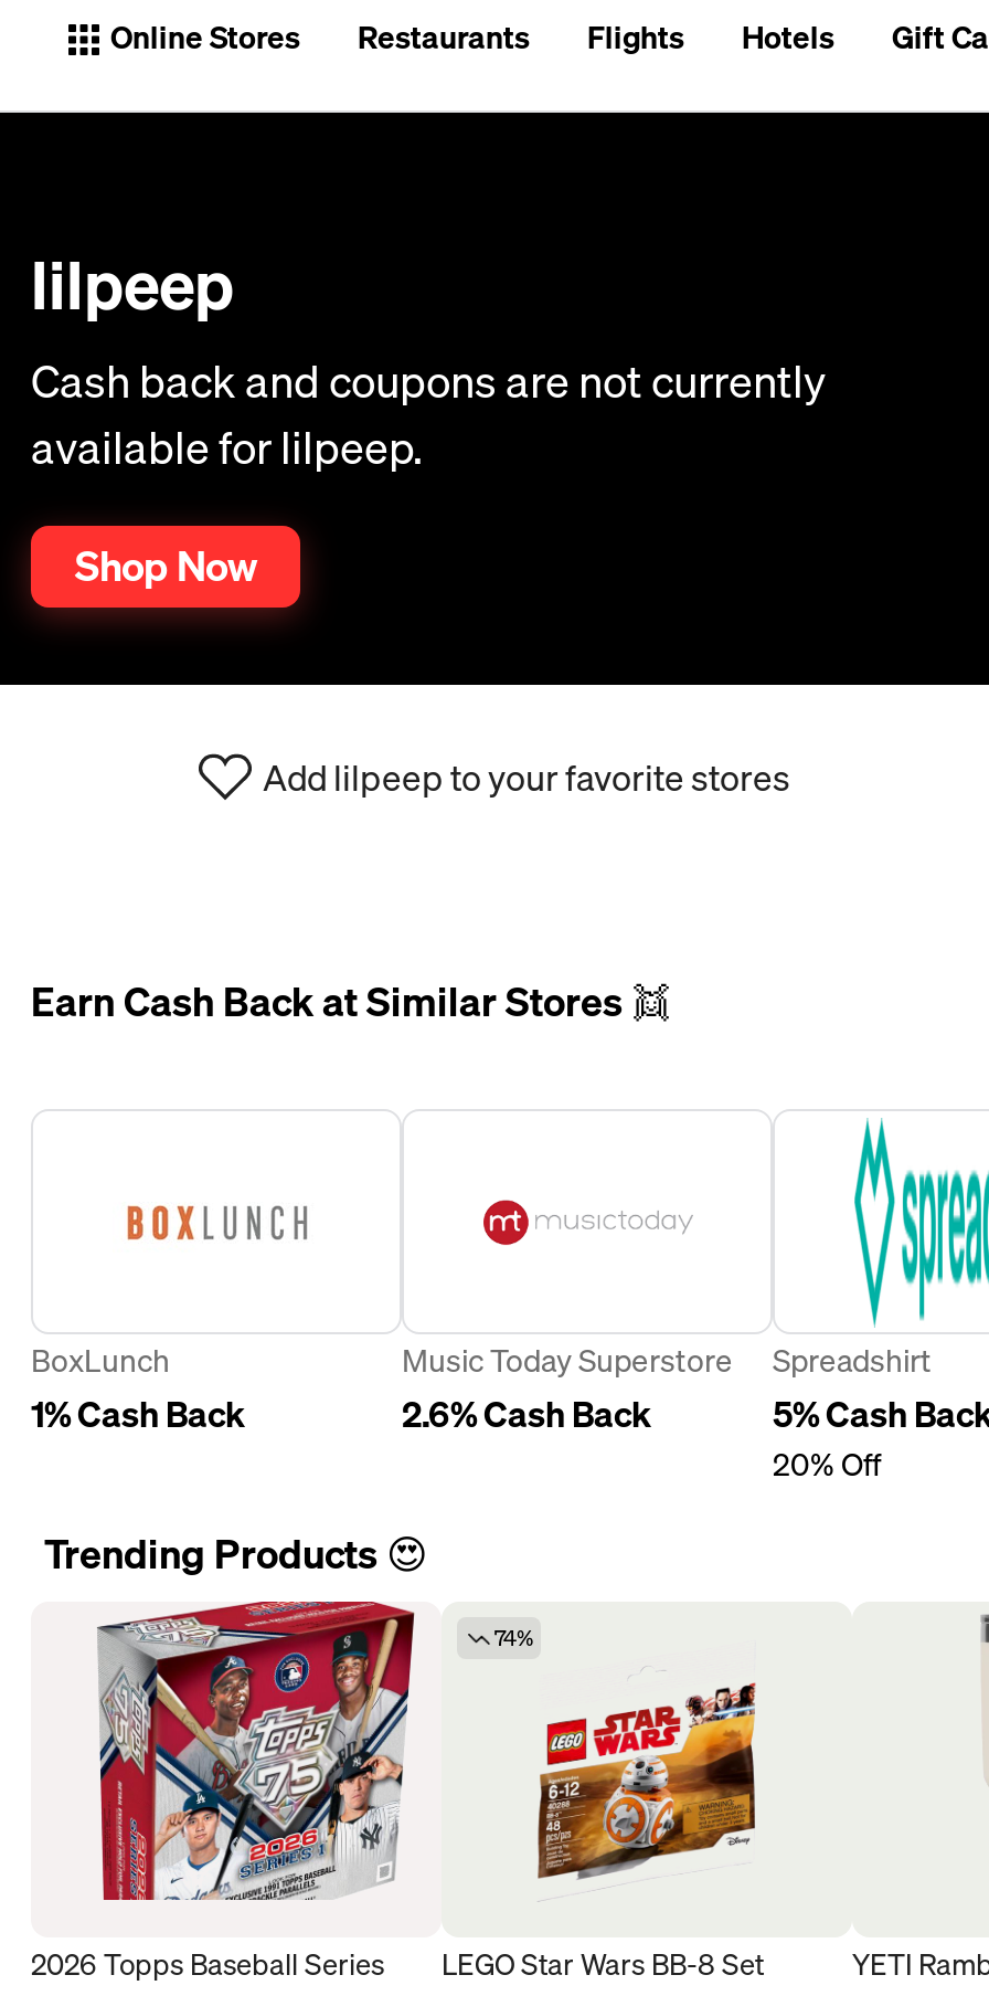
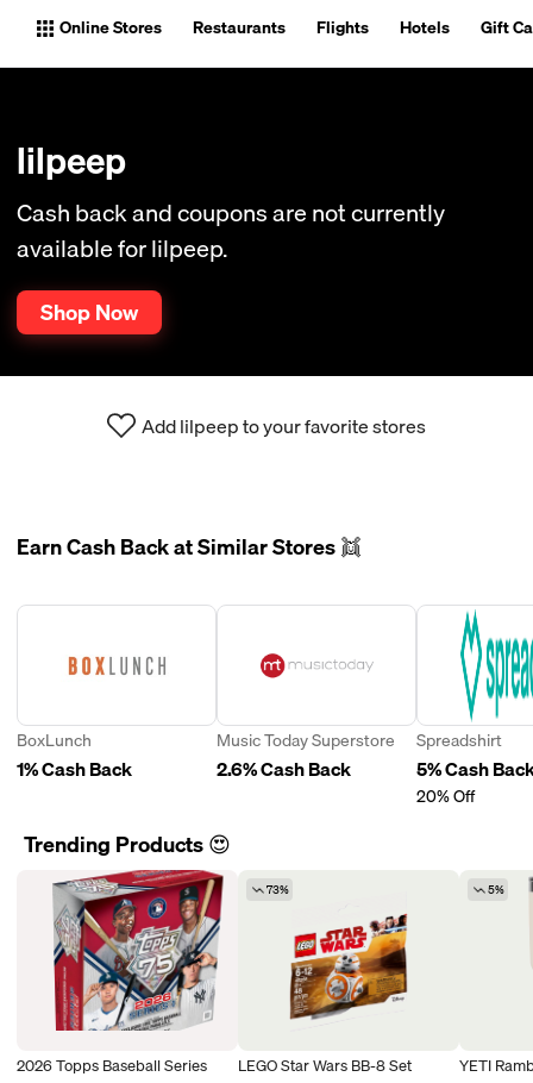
+ 5%

- 74%
+ 73%
